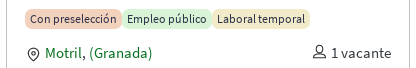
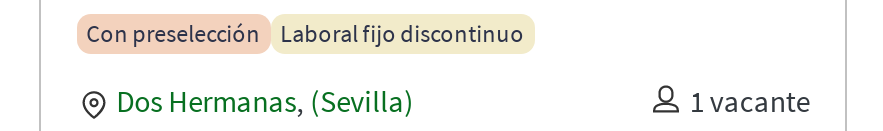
- Empleo público
- Laboral temporal
+ Laboral fijo discontinuo

- Motril, (Granada)
+ Dos Hermanas, (Sevilla)
